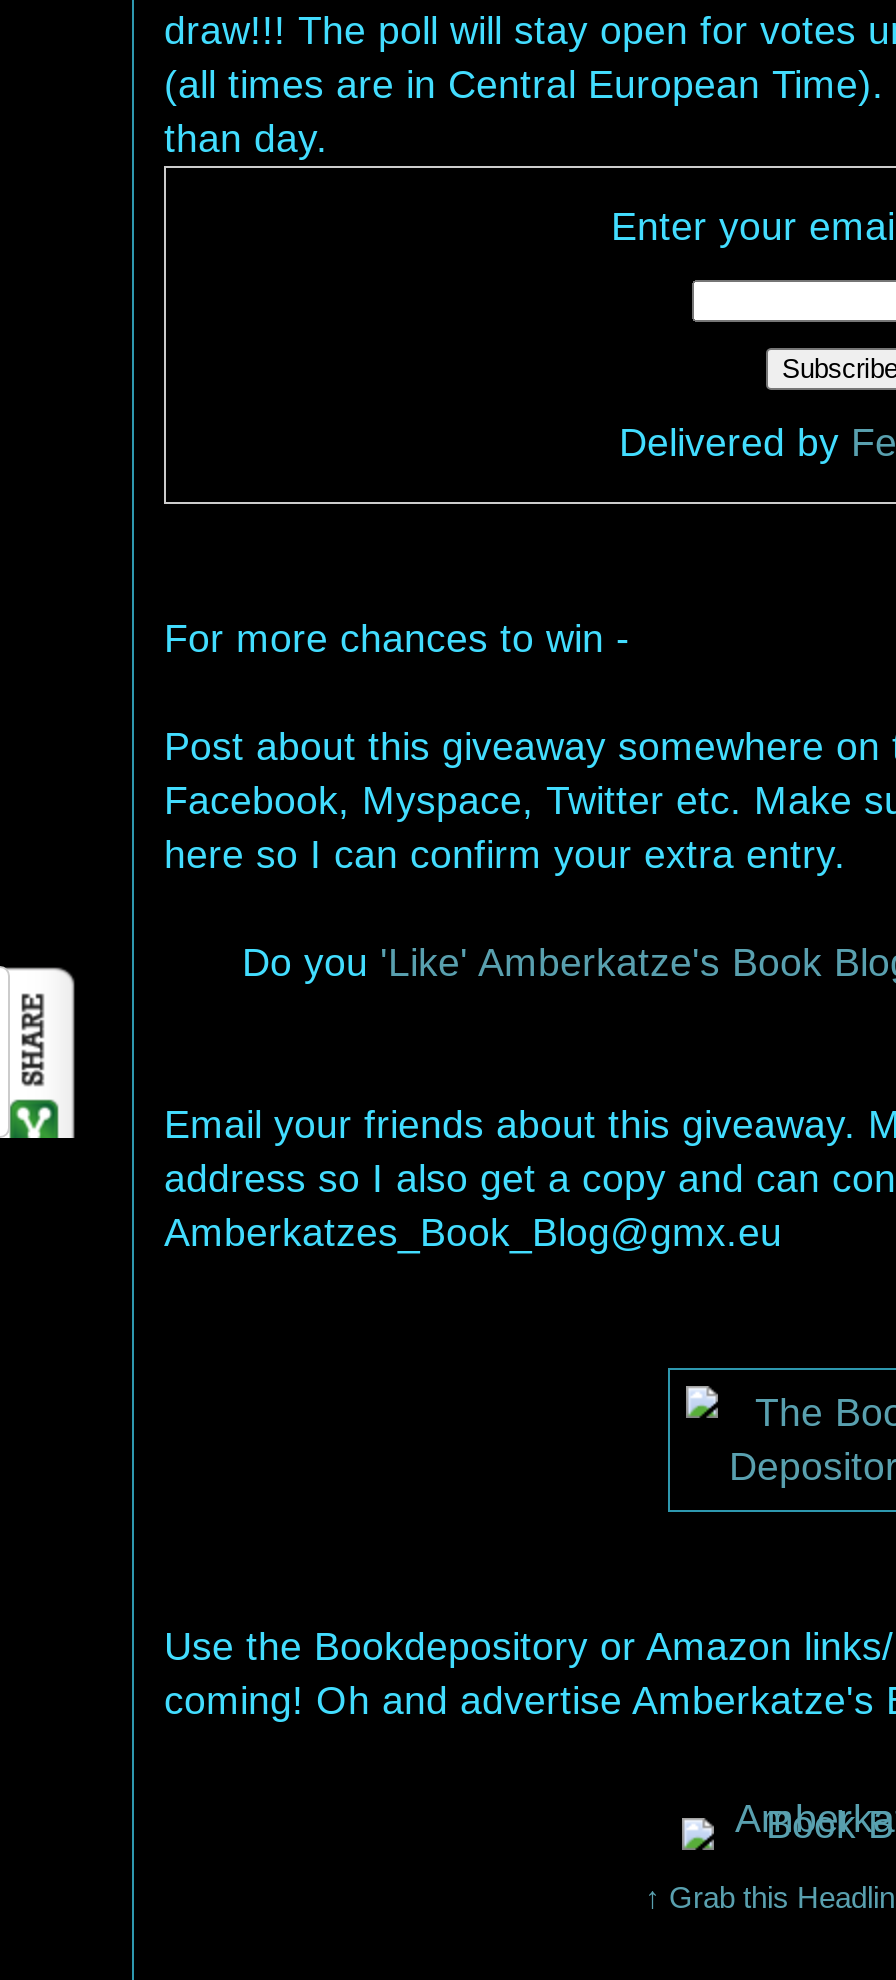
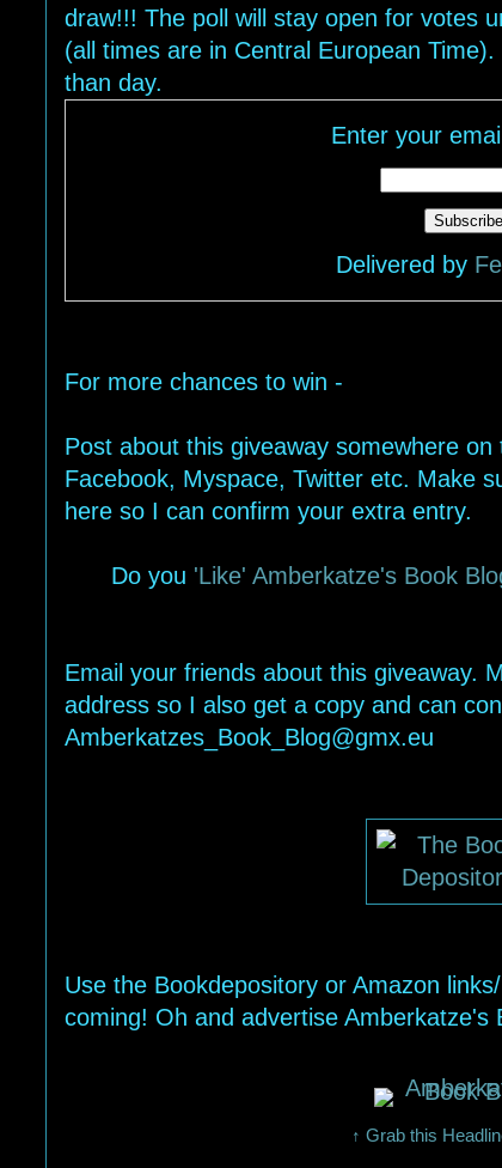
- [image]
